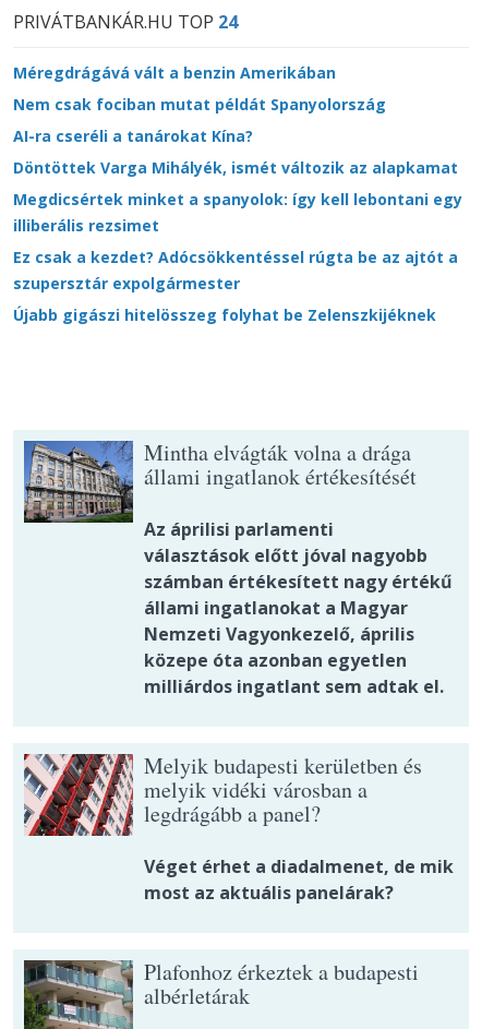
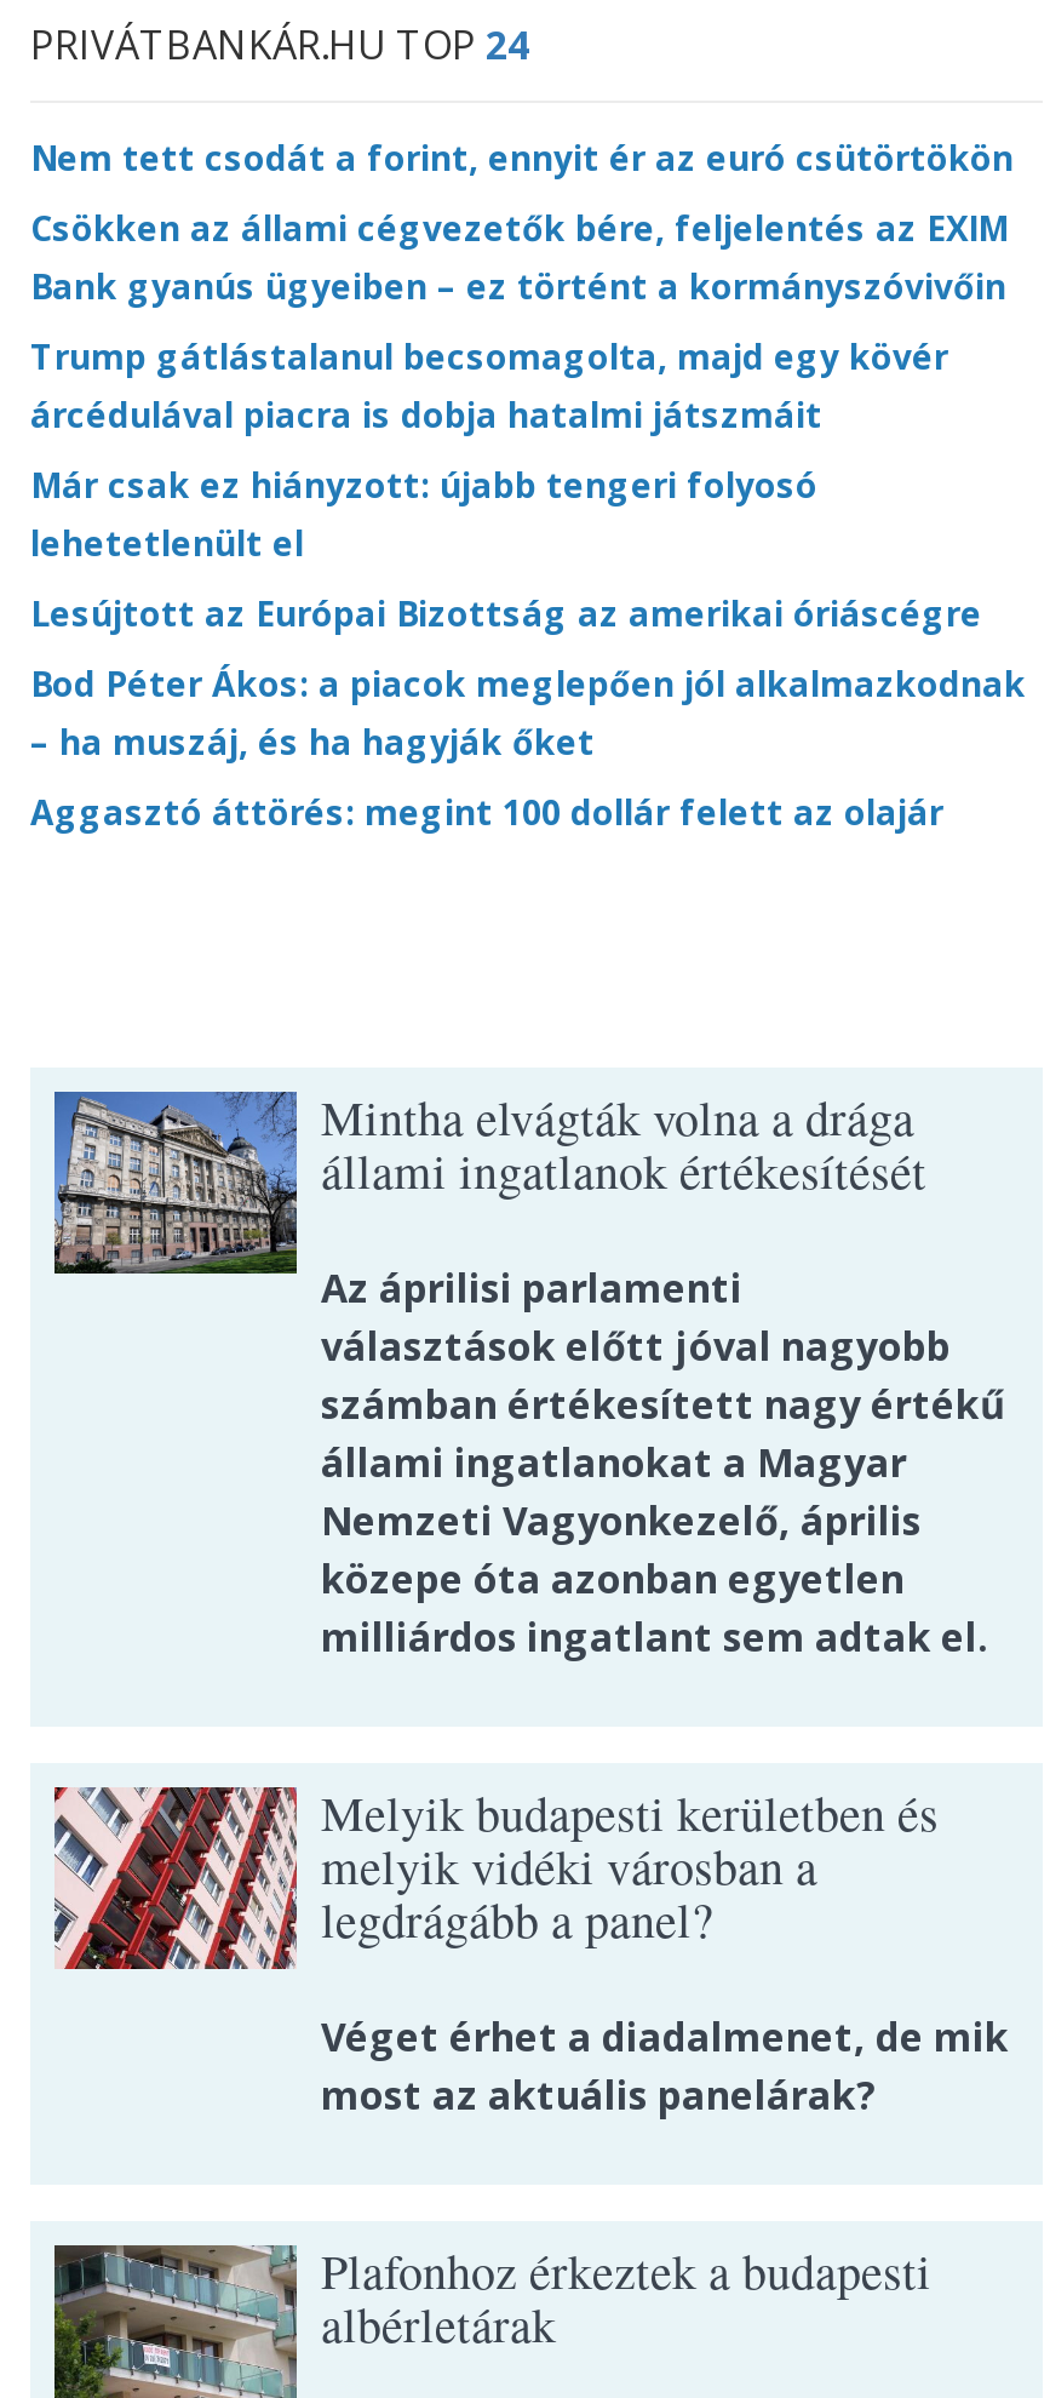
- Méregdrágává vált a benzin Amerikában
+ Nem tett csodát a forint, ennyit ér az euró csütörtökön

- Nem csak fociban mutat példát Spanyolország
+ Csökken az állami cégvezetők bére, feljelentés az EXIM
+ Bank gyanús ügyeiben – ez történt a kormányszóvivőin

- AI-ra cseréli a tanárokat Kína?
+ Trump gátlástalanul becsomagolta, majd egy kövér
+ árcédulával piacra is dobja hatalmi játszmáit

- Döntöttek Varga Mihályék, ismét változik az alapkamat
+ Már csak ez hiányzott: újabb tengeri folyosó
+ lehetetlenült el

- Megdicsértek minket a spanyolok: így kell lebontani egy
- illiberális rezsimet
+ Lesújtott az Európai Bizottság az amerikai óriáscégre

- Ez csak a kezdet? Adócsökkentéssel rúgta be az ajtót a
- szupersztár expolgármester
+ Bod Péter Ákos: a piacok meglepően jól alkalmazkodnak
+ – ha muszáj, és ha hagyják őket

- Újabb gigászi hitelösszeg folyhat be Zelenszkijéknek
+ Aggasztó áttörés: megint 100 dollár felett az olajár
